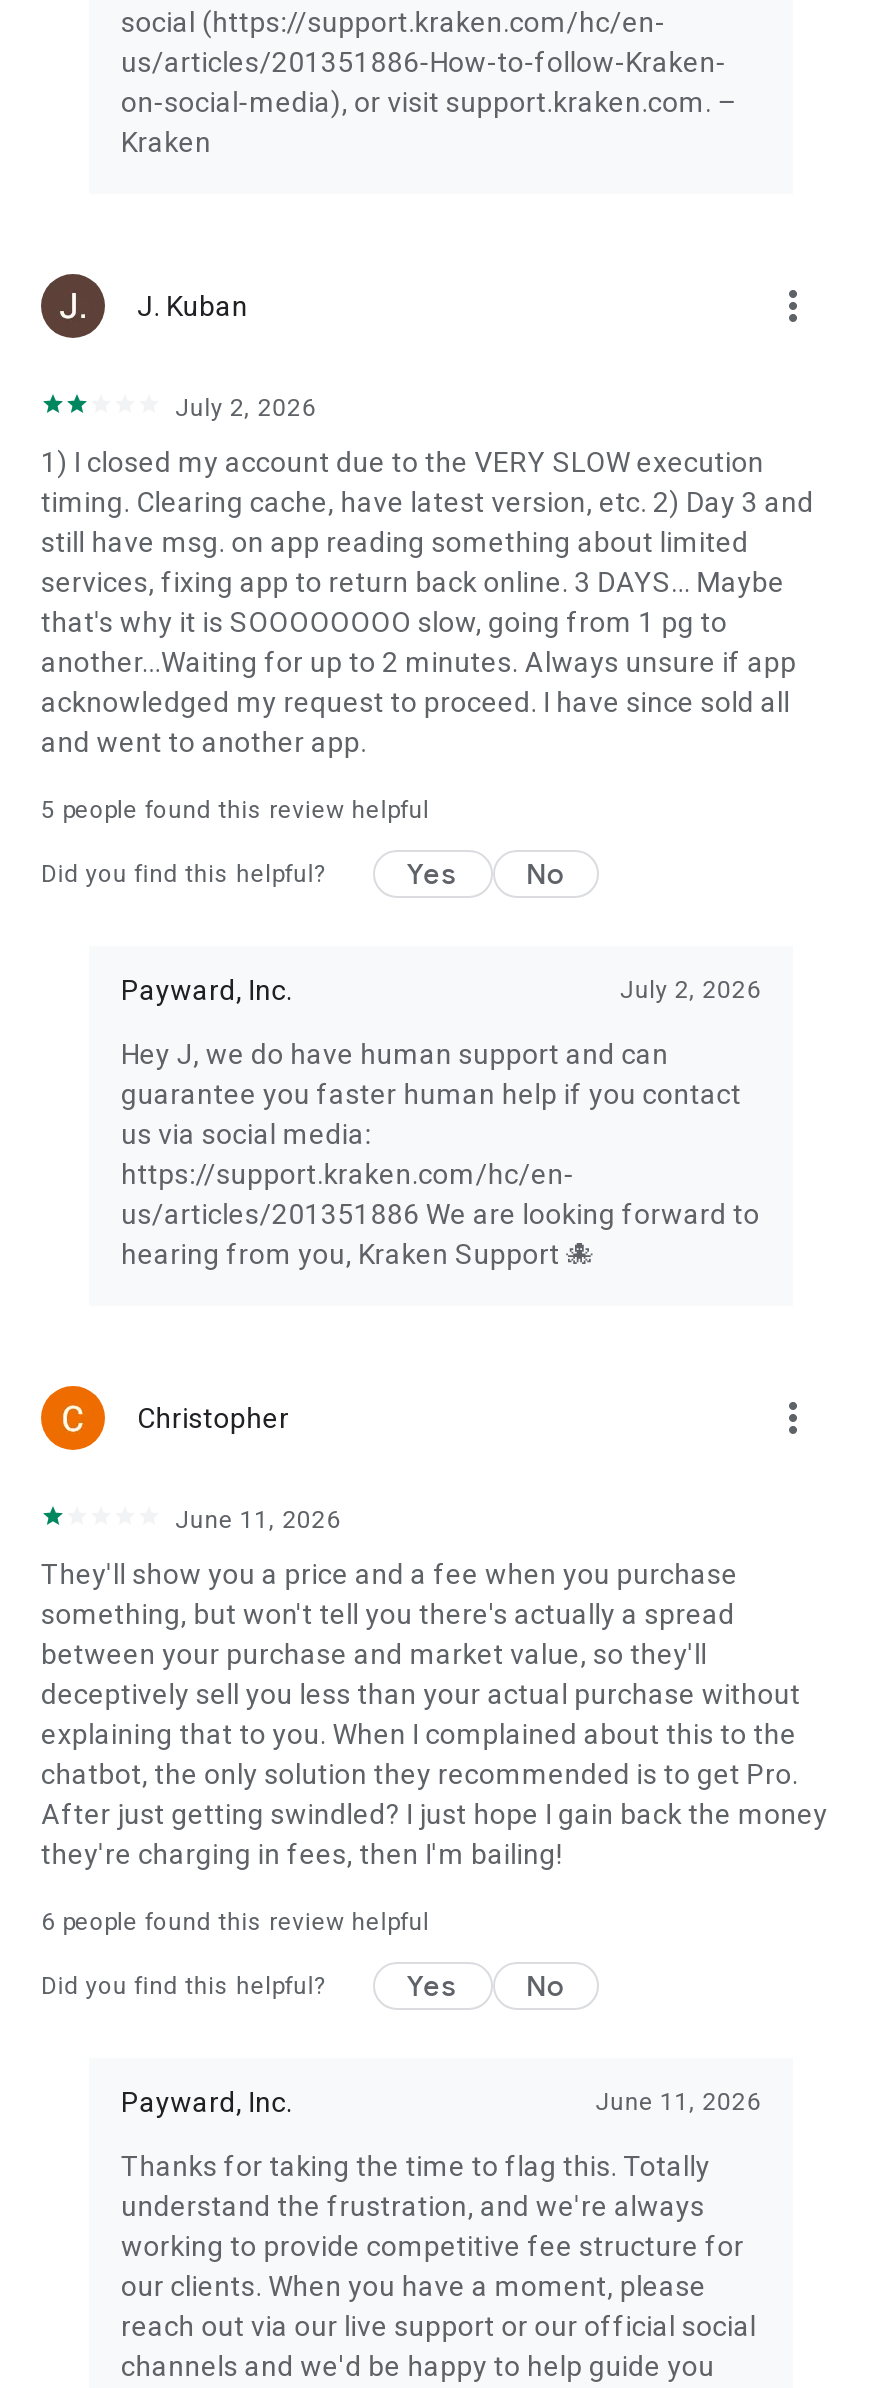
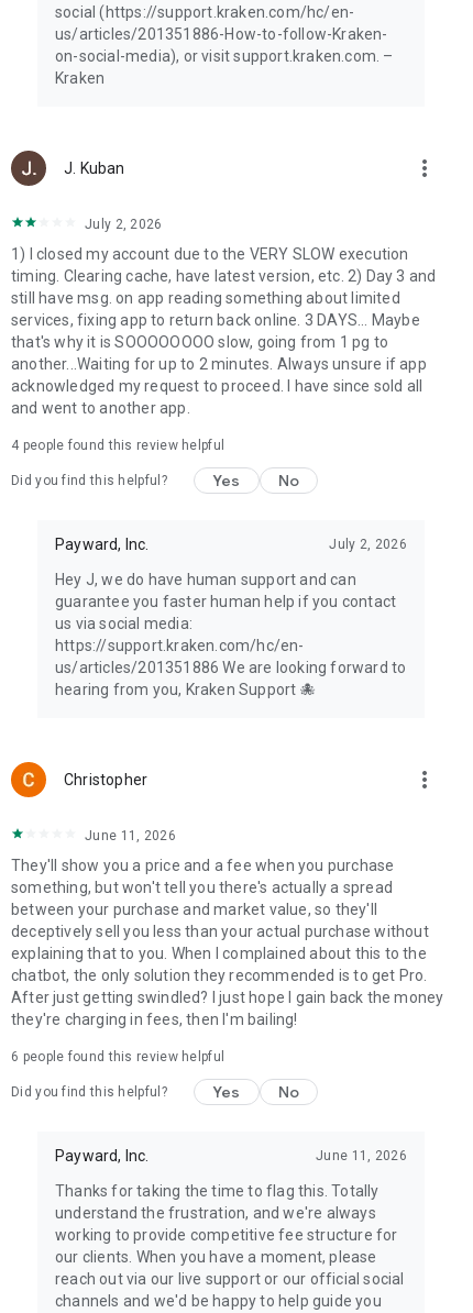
- 5 people found this review helpful
+ 4 people found this review helpful
